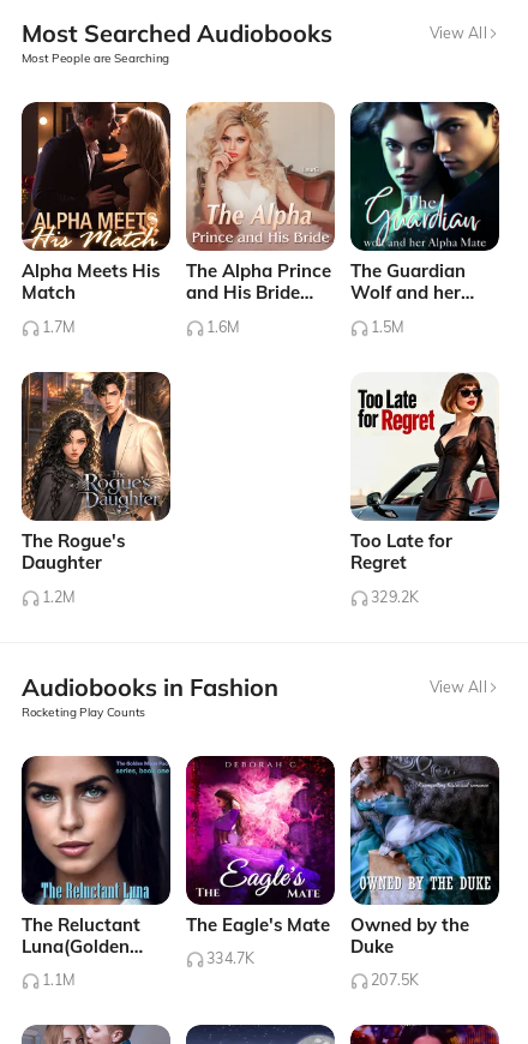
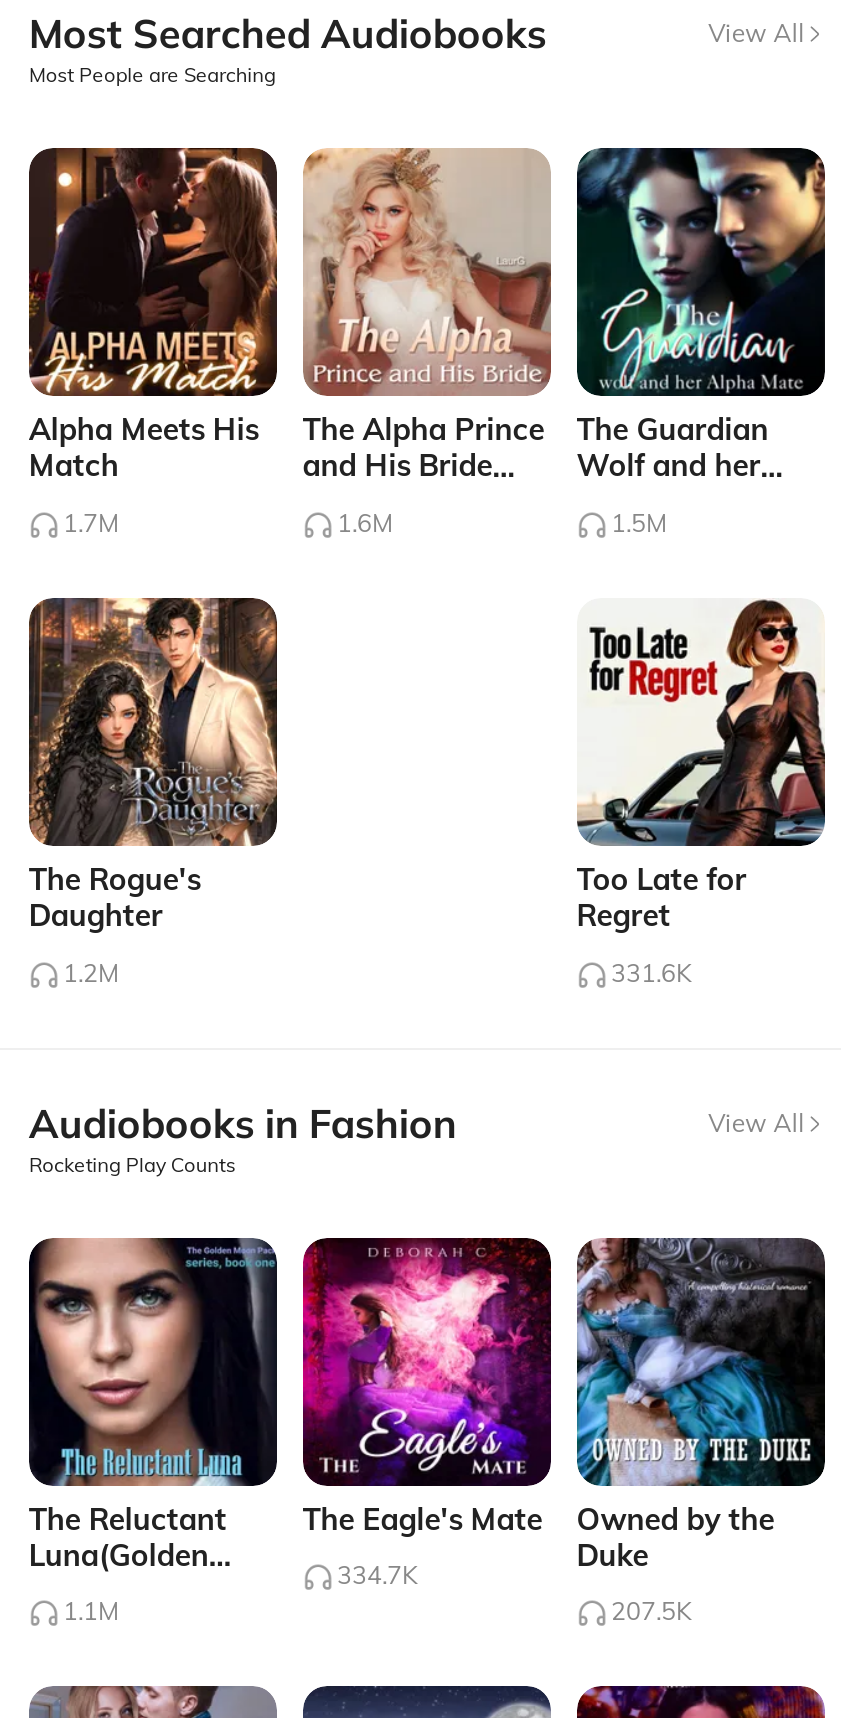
- 329.2K
+ 331.6K
